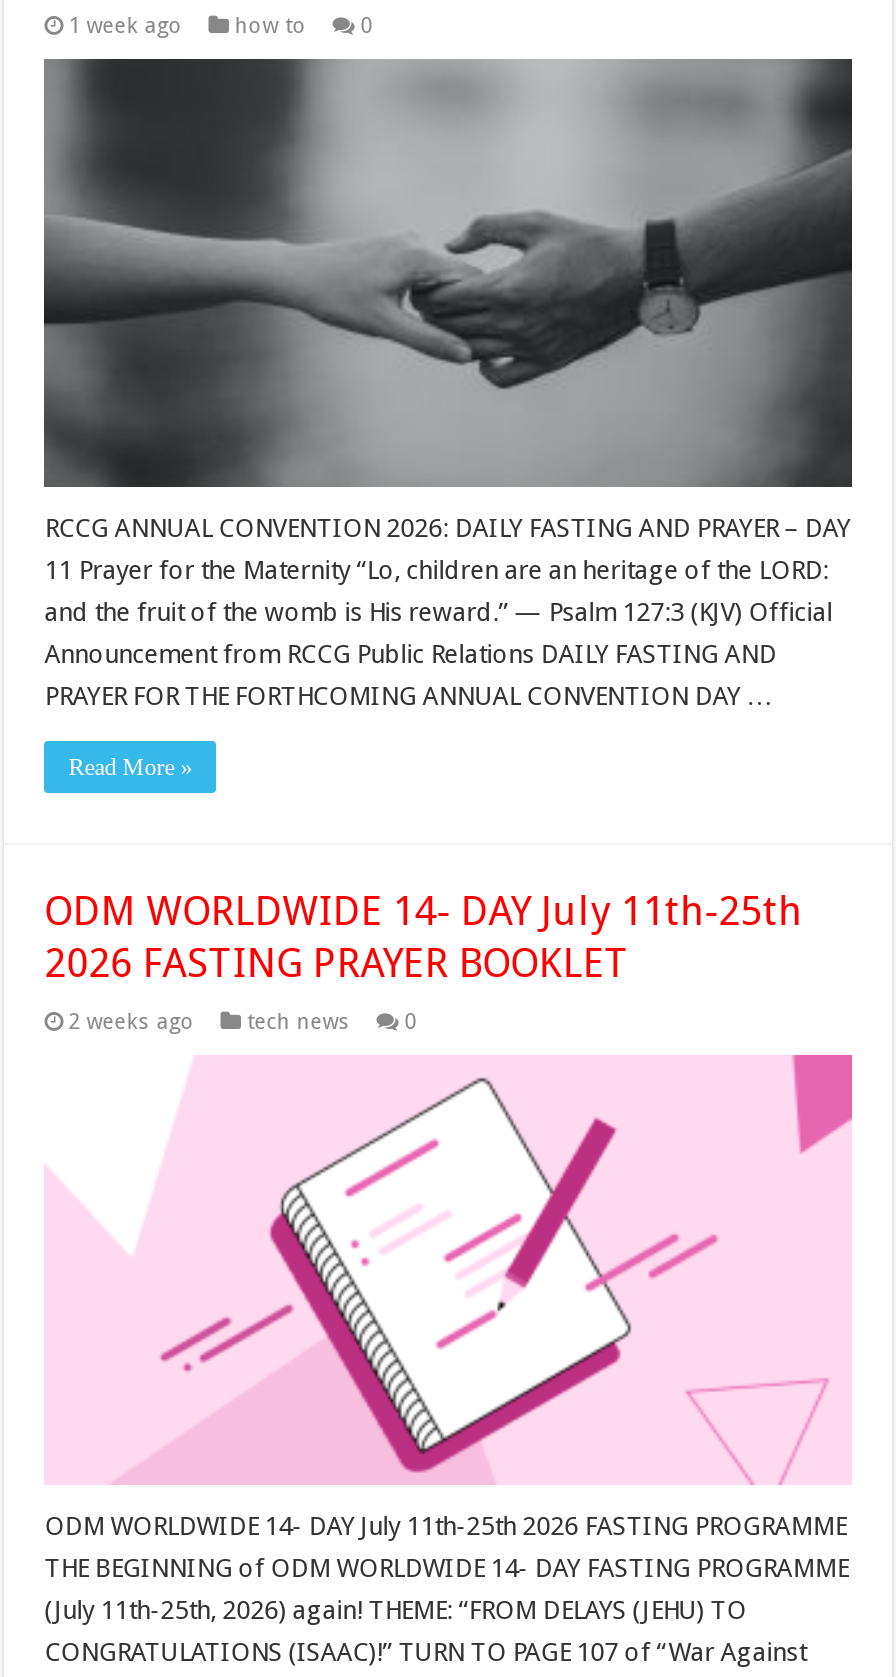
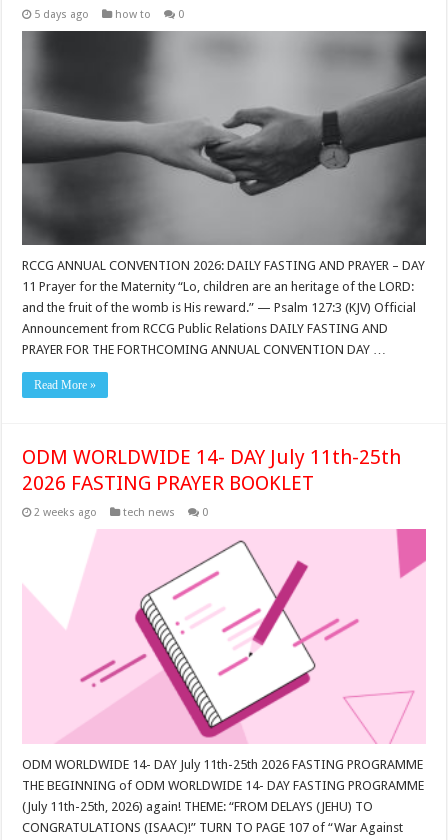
- 1 week ago how to
+ 5 days ago how to
